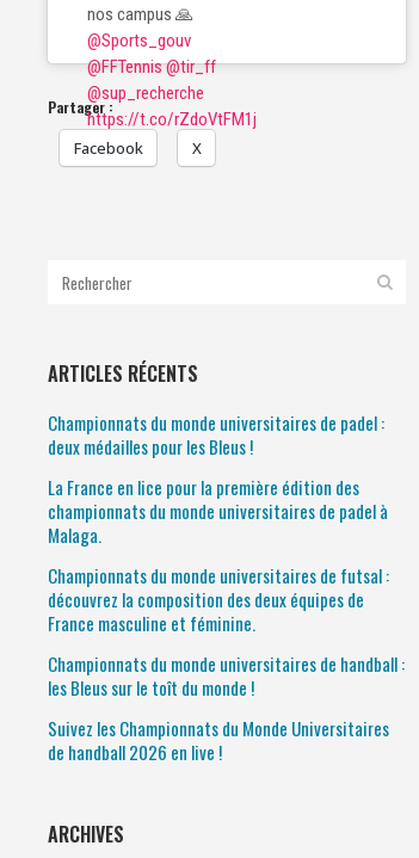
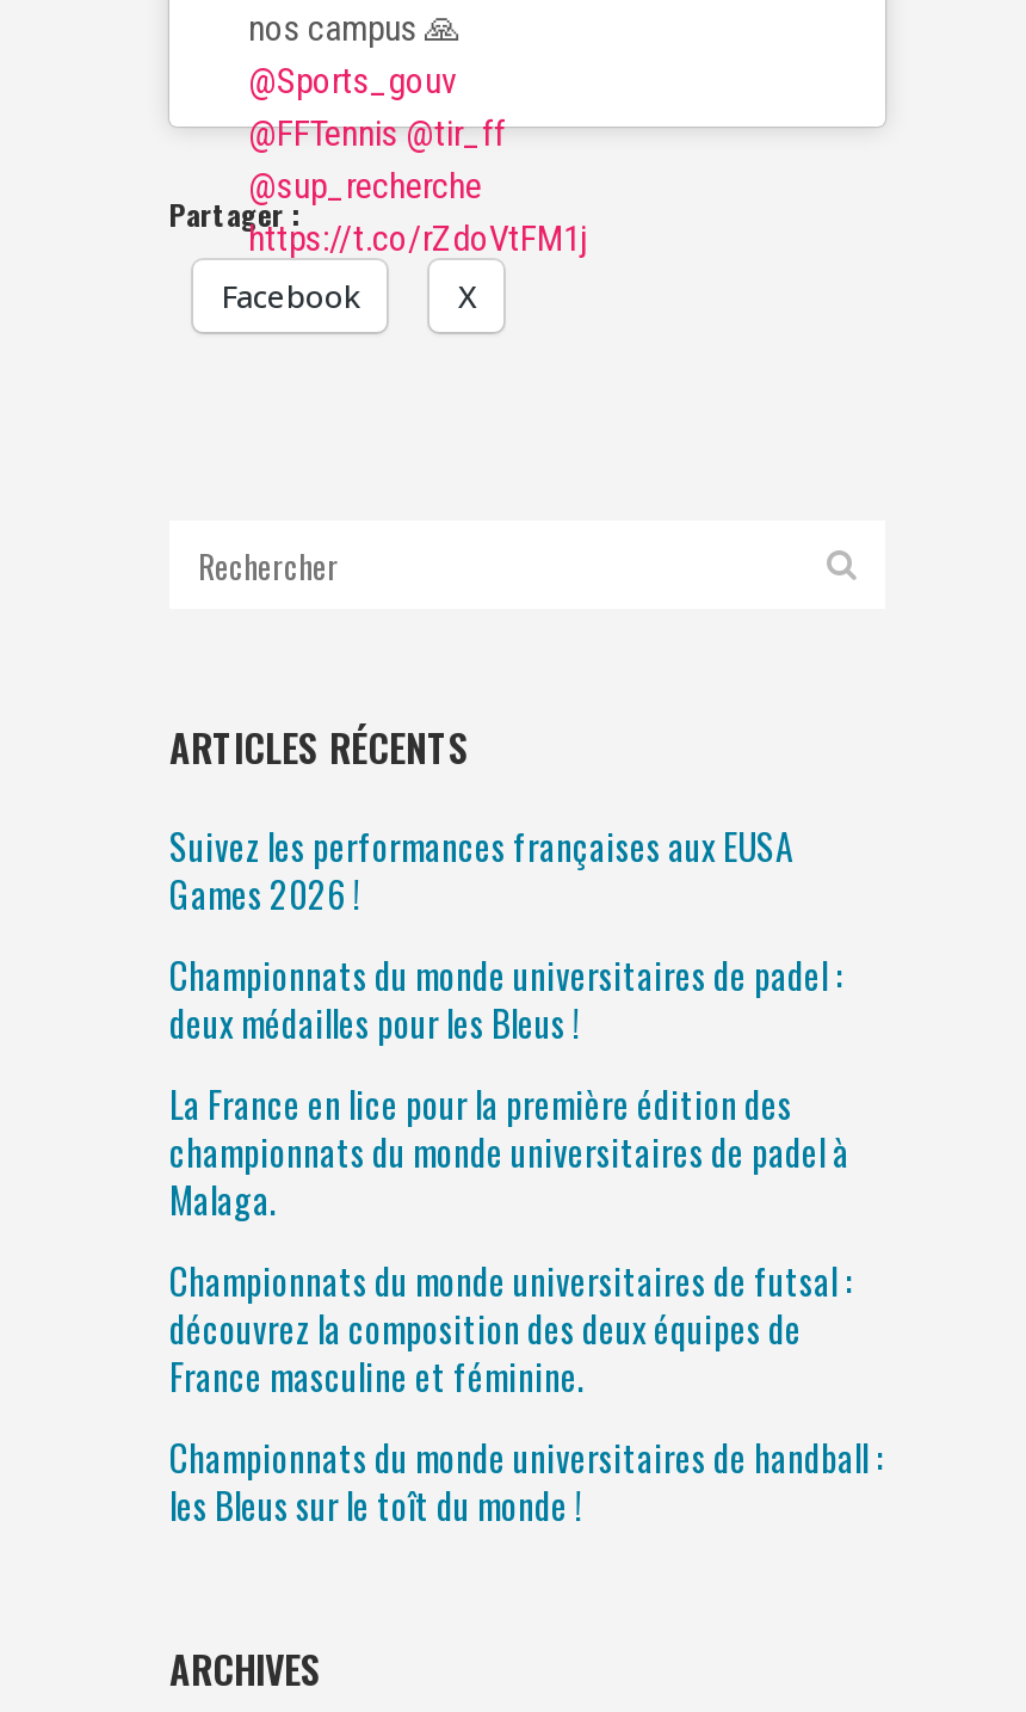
+ Suivez les performances françaises aux EUSA
+ Games 2026 !

moved down: Championnats du monde universitaires de padel : | deux médailles pour les Bleus ! | La France en lice pour la première édition des | ... | Championnats du monde universitaires de handball : | les Bleus sur le toît du monde !

- Suivez les Championnats du Monde Universitaires
- de handball 2026 en live !
